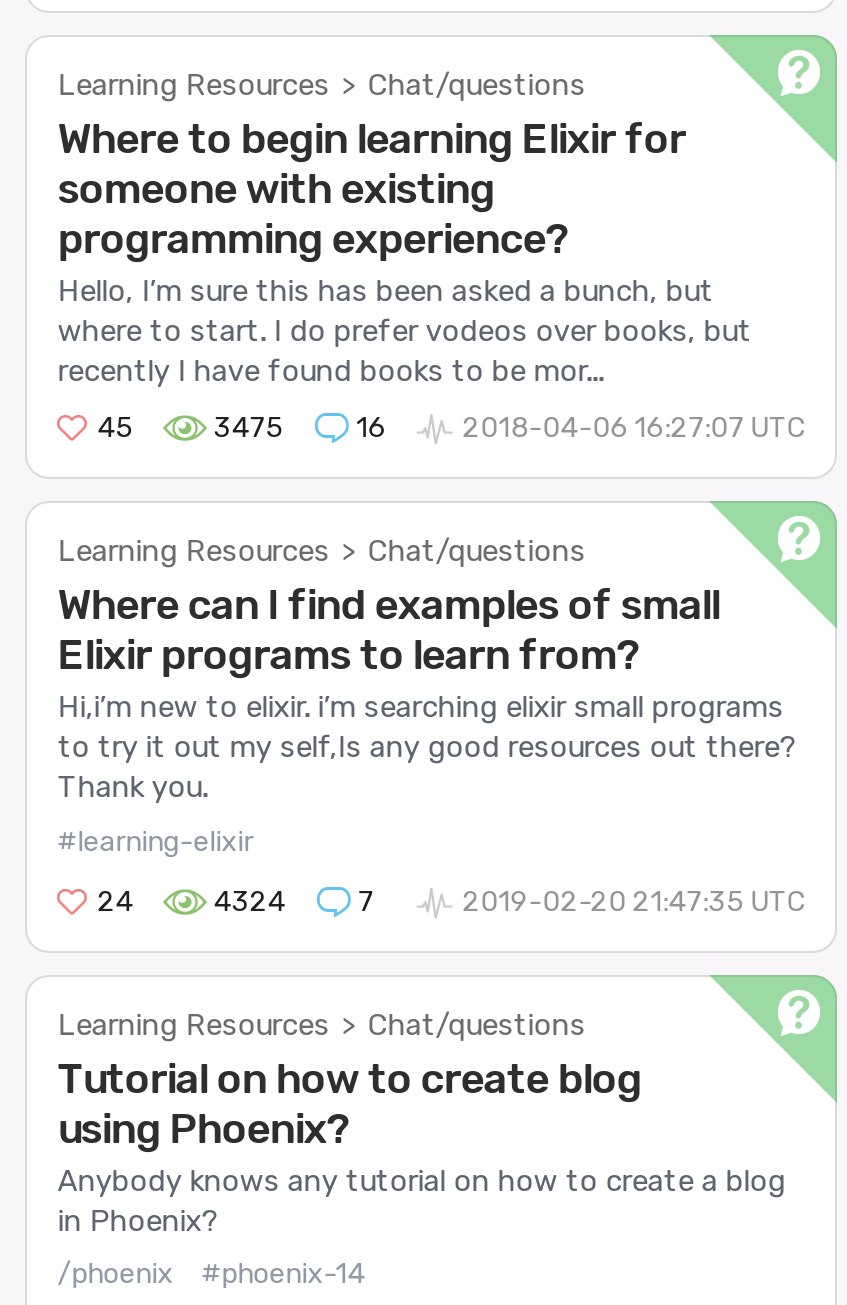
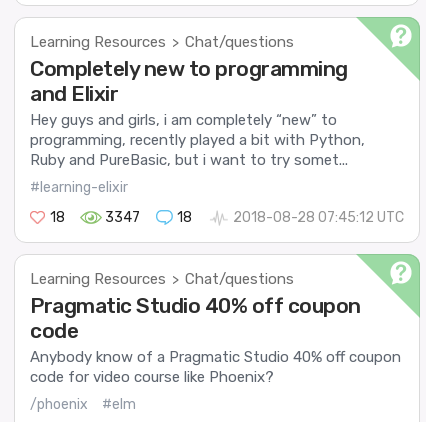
- Where to begin learning Elixir for
- someone with existing
- programming experience?
- Hello, I’m sure this has been asked a bunch, but
- where to start. I do prefer vodeos over books, but
- recently I have found books to be mor...
- 45
- 3475
- 16
- 2018-04-06 16:27:07 UTC
- Learning Resources > Chat/questions
- Where can I find examples of small
- Elixir programs to learn from?
- Hi,i’m new to elixir. i’m searching elixir small programs
- to try it out my self,Is any good resources out there?
- Thank you.
+ Completely new to programming
+ and Elixir
+ Hey guys and girls, i am completely “new” to
+ programming, recently played a bit with Python,
+ Ruby and PureBasic, but i want to try somet...

- 24
+ 18

- 4324
+ 3347

- 7
+ 18

- 2019-02-20 21:47:35 UTC
+ 2018-08-28 07:45:12 UTC

- Tutorial on how to create blog
- using Phoenix?
- Anybody knows any tutorial on how to create a blog
- in Phoenix?
+ Pragmatic Studio 40% off coupon
+ code
+ Anybody know of a Pragmatic Studio 40% off coupon
+ code for video course like Phoenix?

- #phoenix-14
+ #elm
